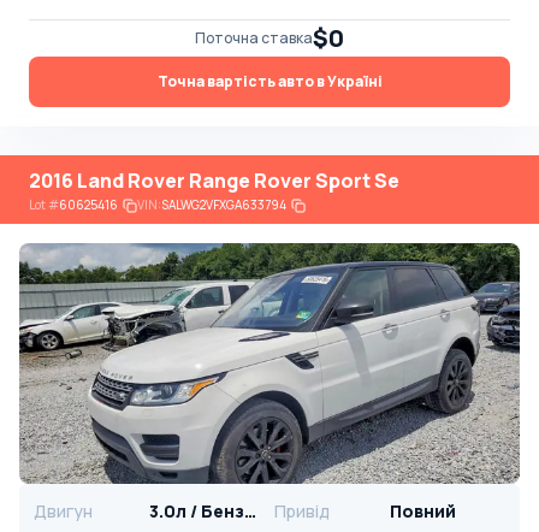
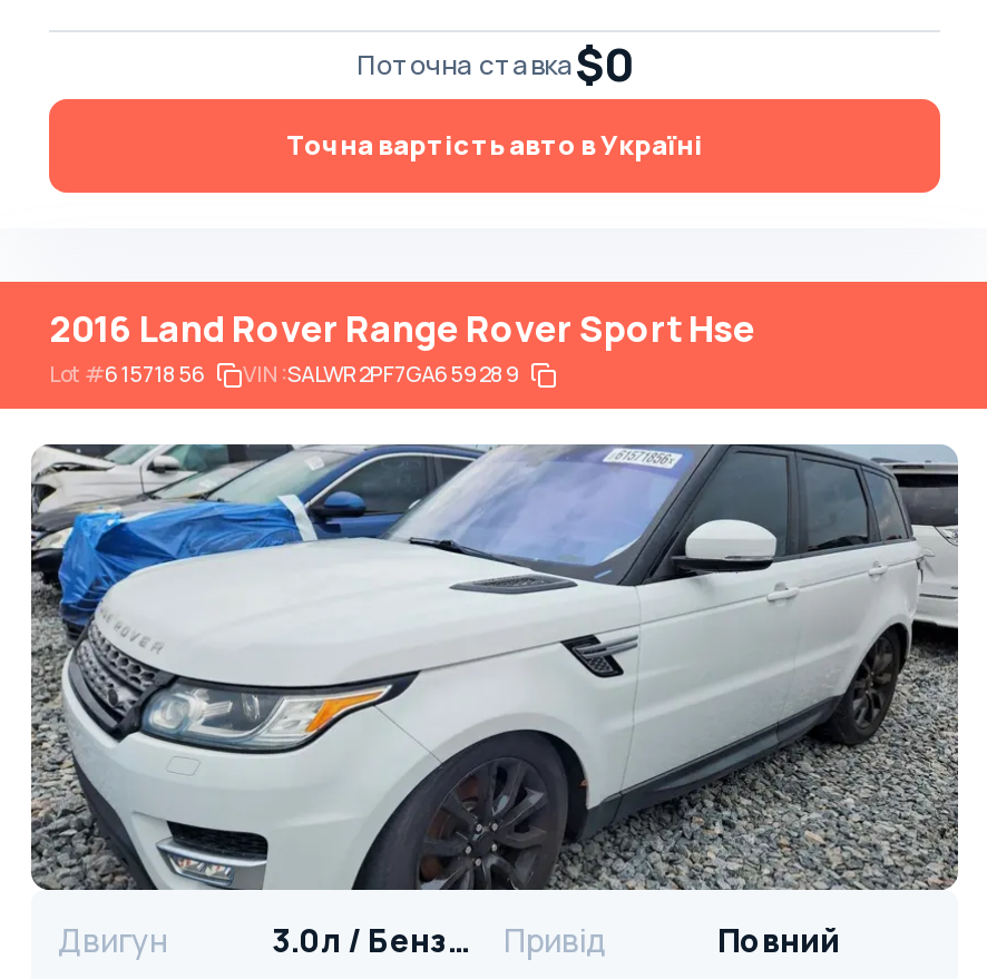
- 2016 Land Rover Range Rover Sport Se
+ 2016 Land Rover Range Rover Sport Hse

- Lot #60625416
+ Lot #61571856

- VIN: SALWG2VFXGA633794
+ VIN: SALWR2PF7GA659289

- [image]
+ [image]
